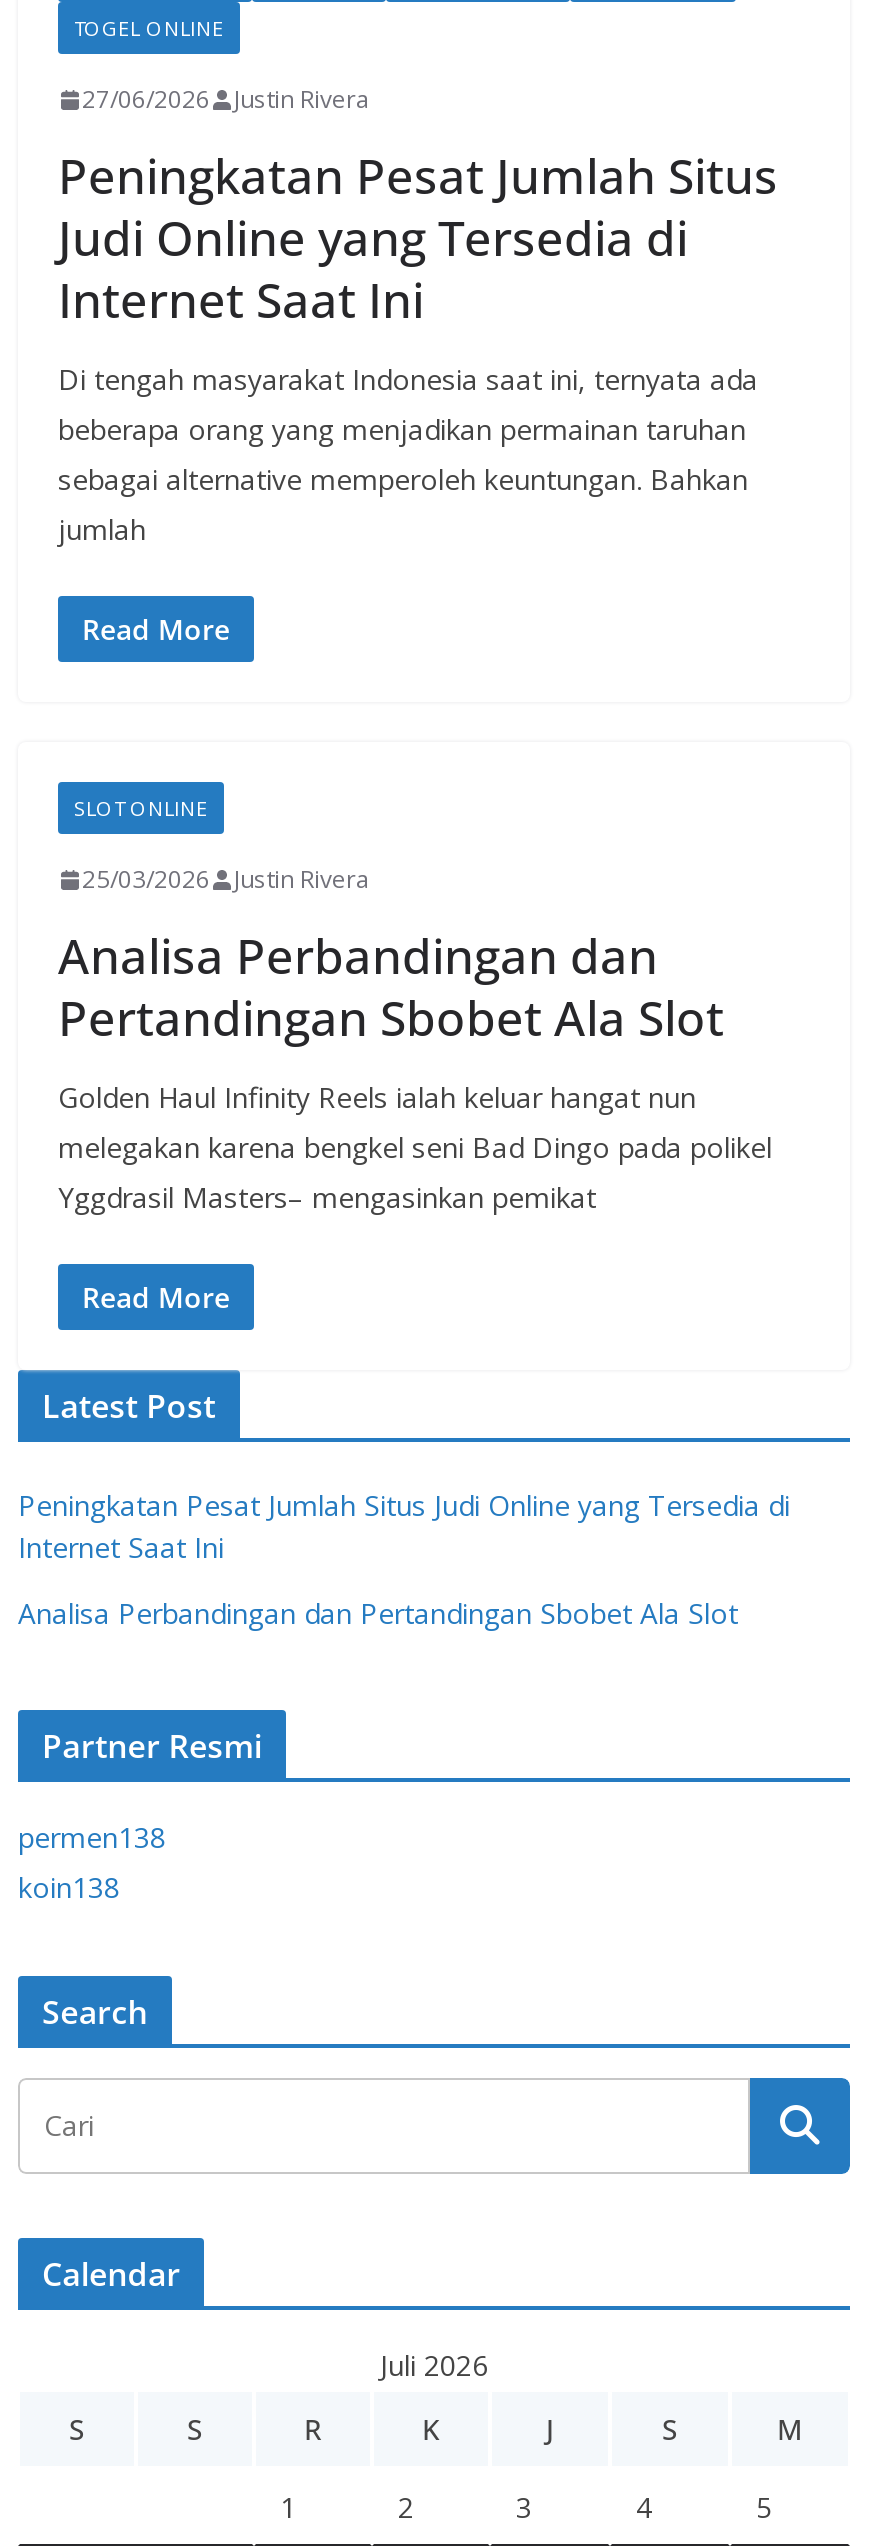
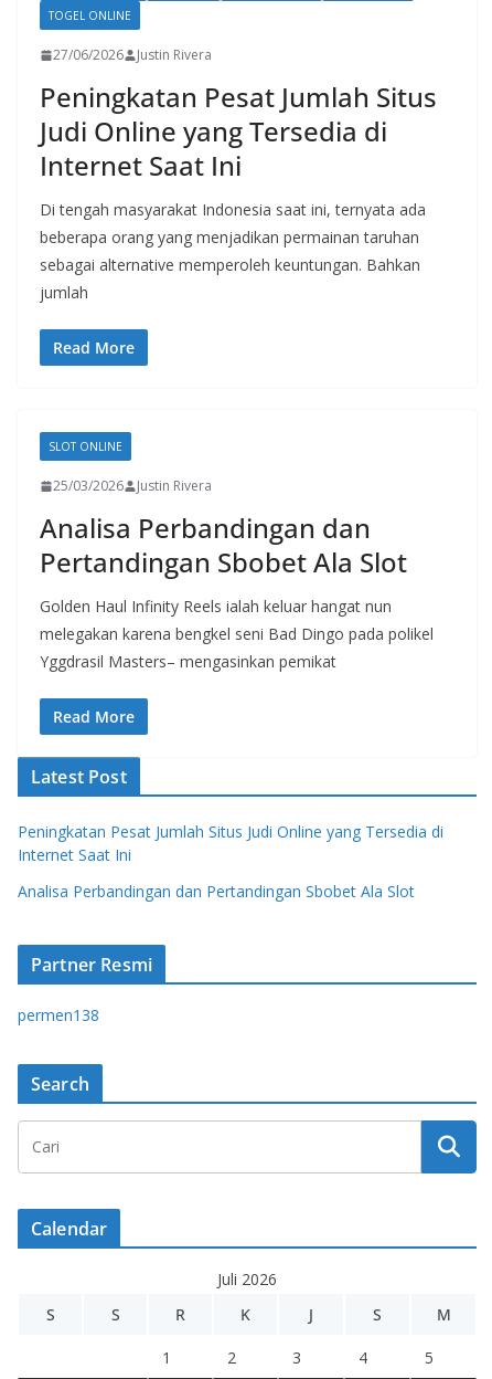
- koin138
